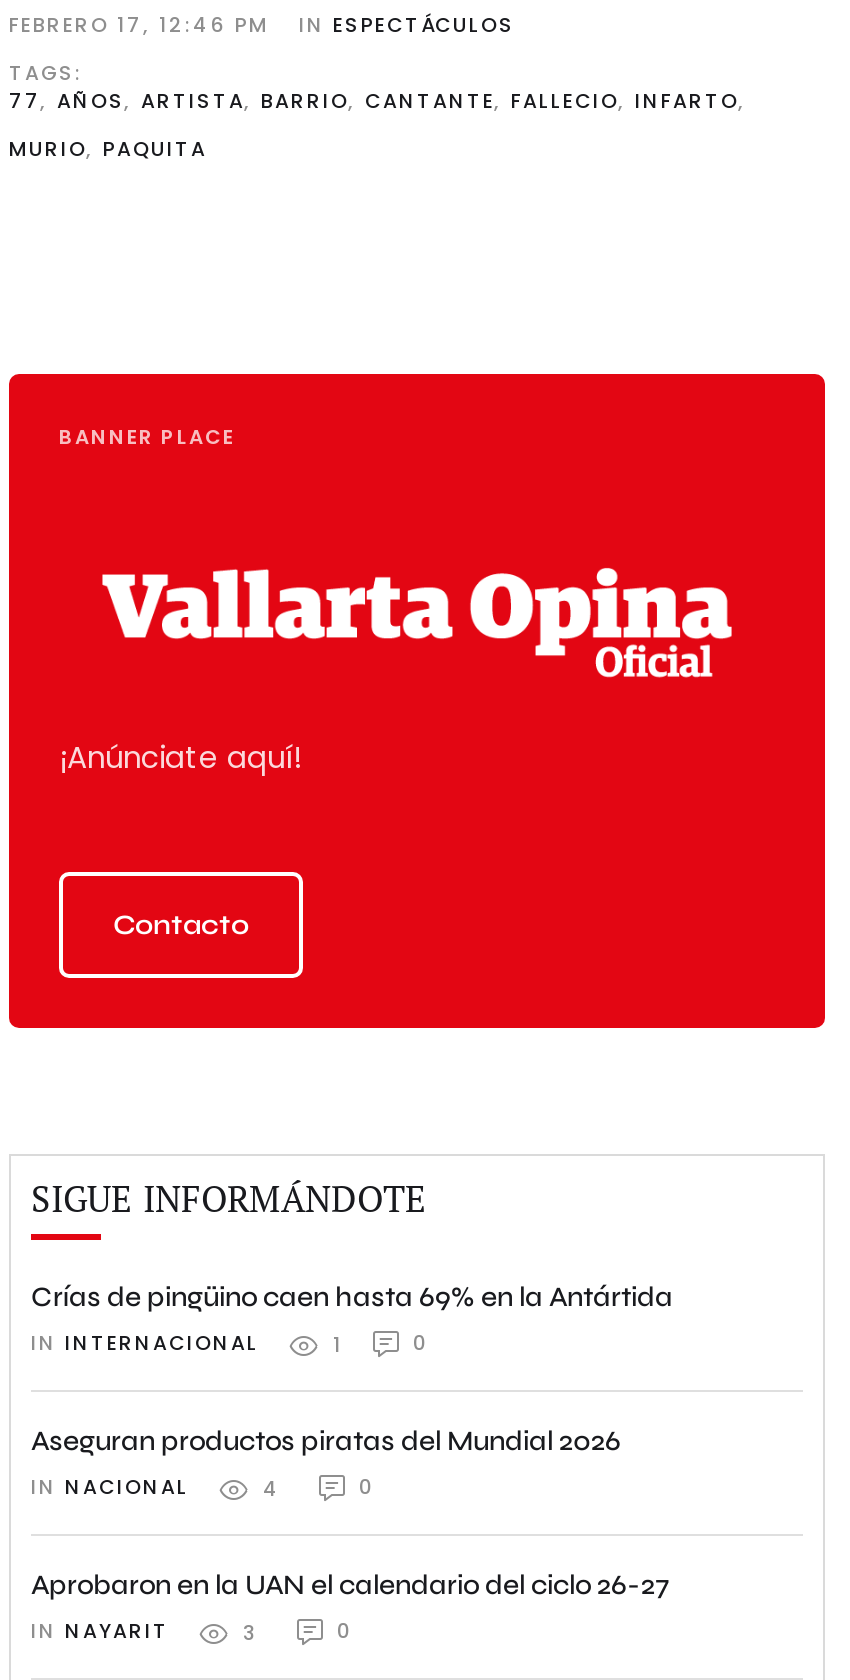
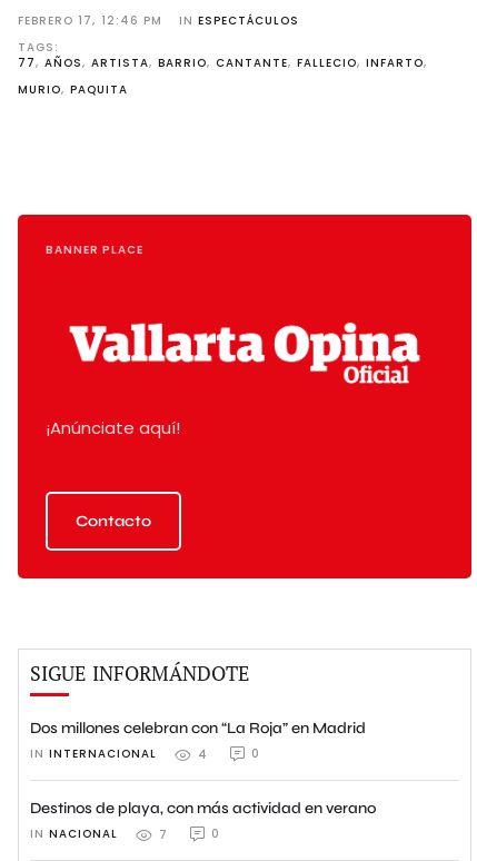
- Crías de pingüino caen hasta 69% en la Antártida
+ Dos millones celebran con “La Roja” en Madrid

- 1
- 0
- Aseguran productos piratas del Mundial 2026
- IN NACIONAL

- Aprobaron en la UAN el calendario del ciclo 26-27
- IN NAYARIT
- 3
+ Destinos de playa, con más actividad en verano
+ IN NACIONAL
+ 7
